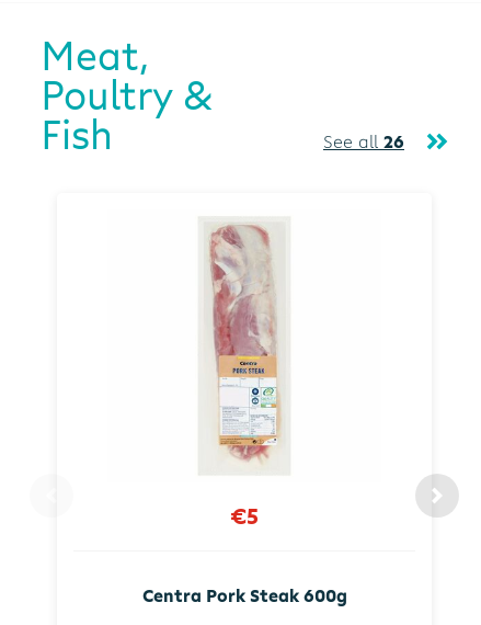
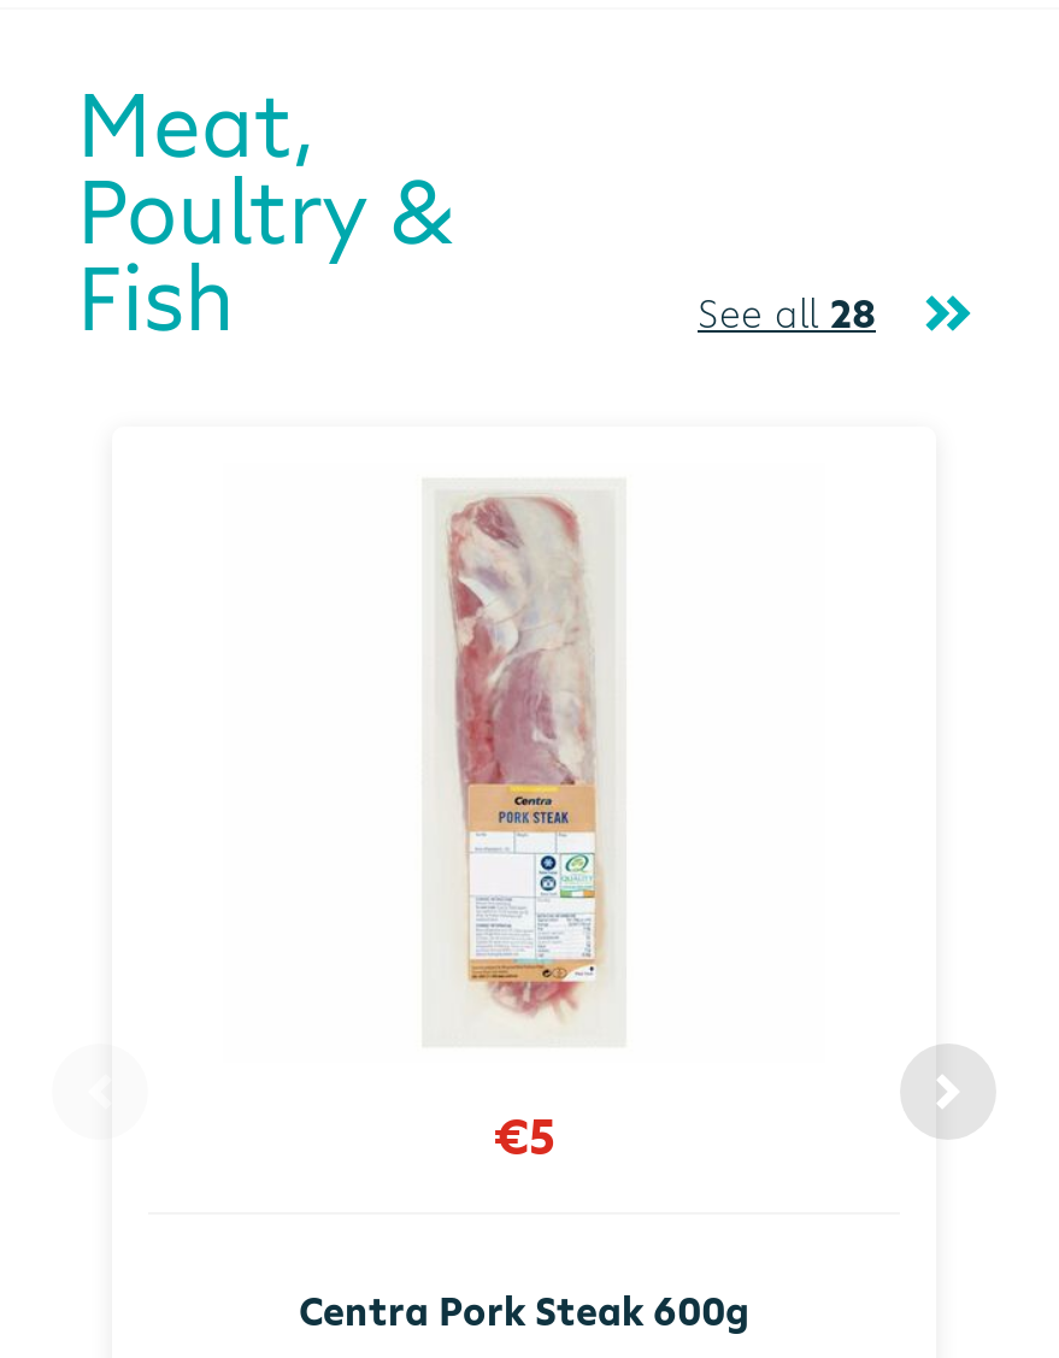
- See all 26
+ See all 28
